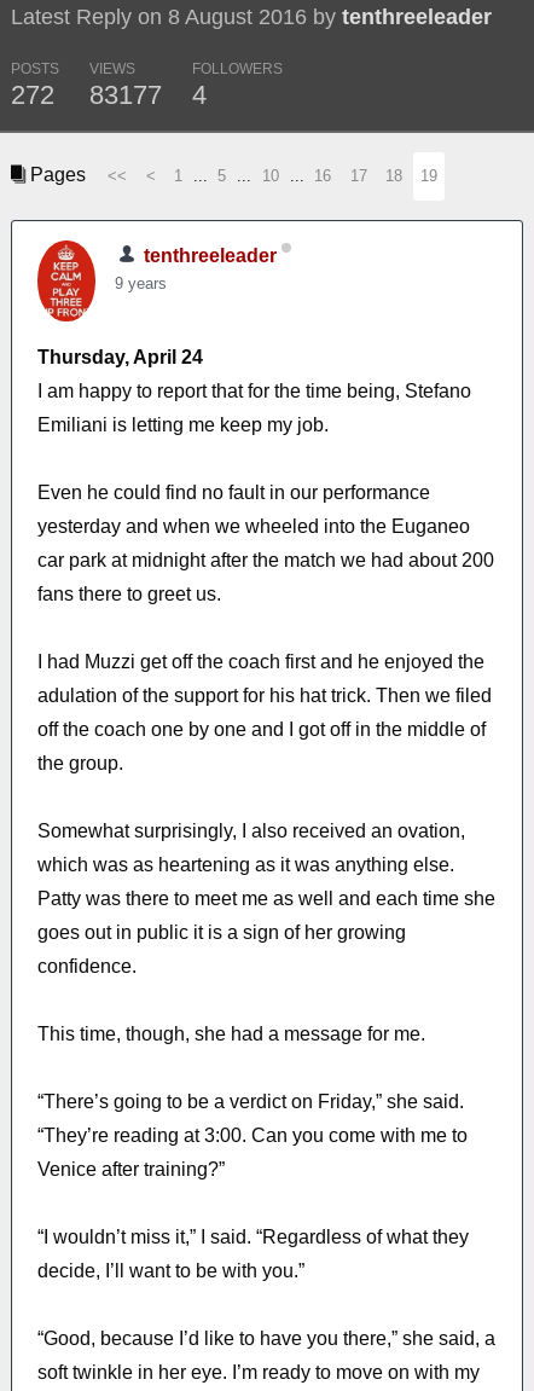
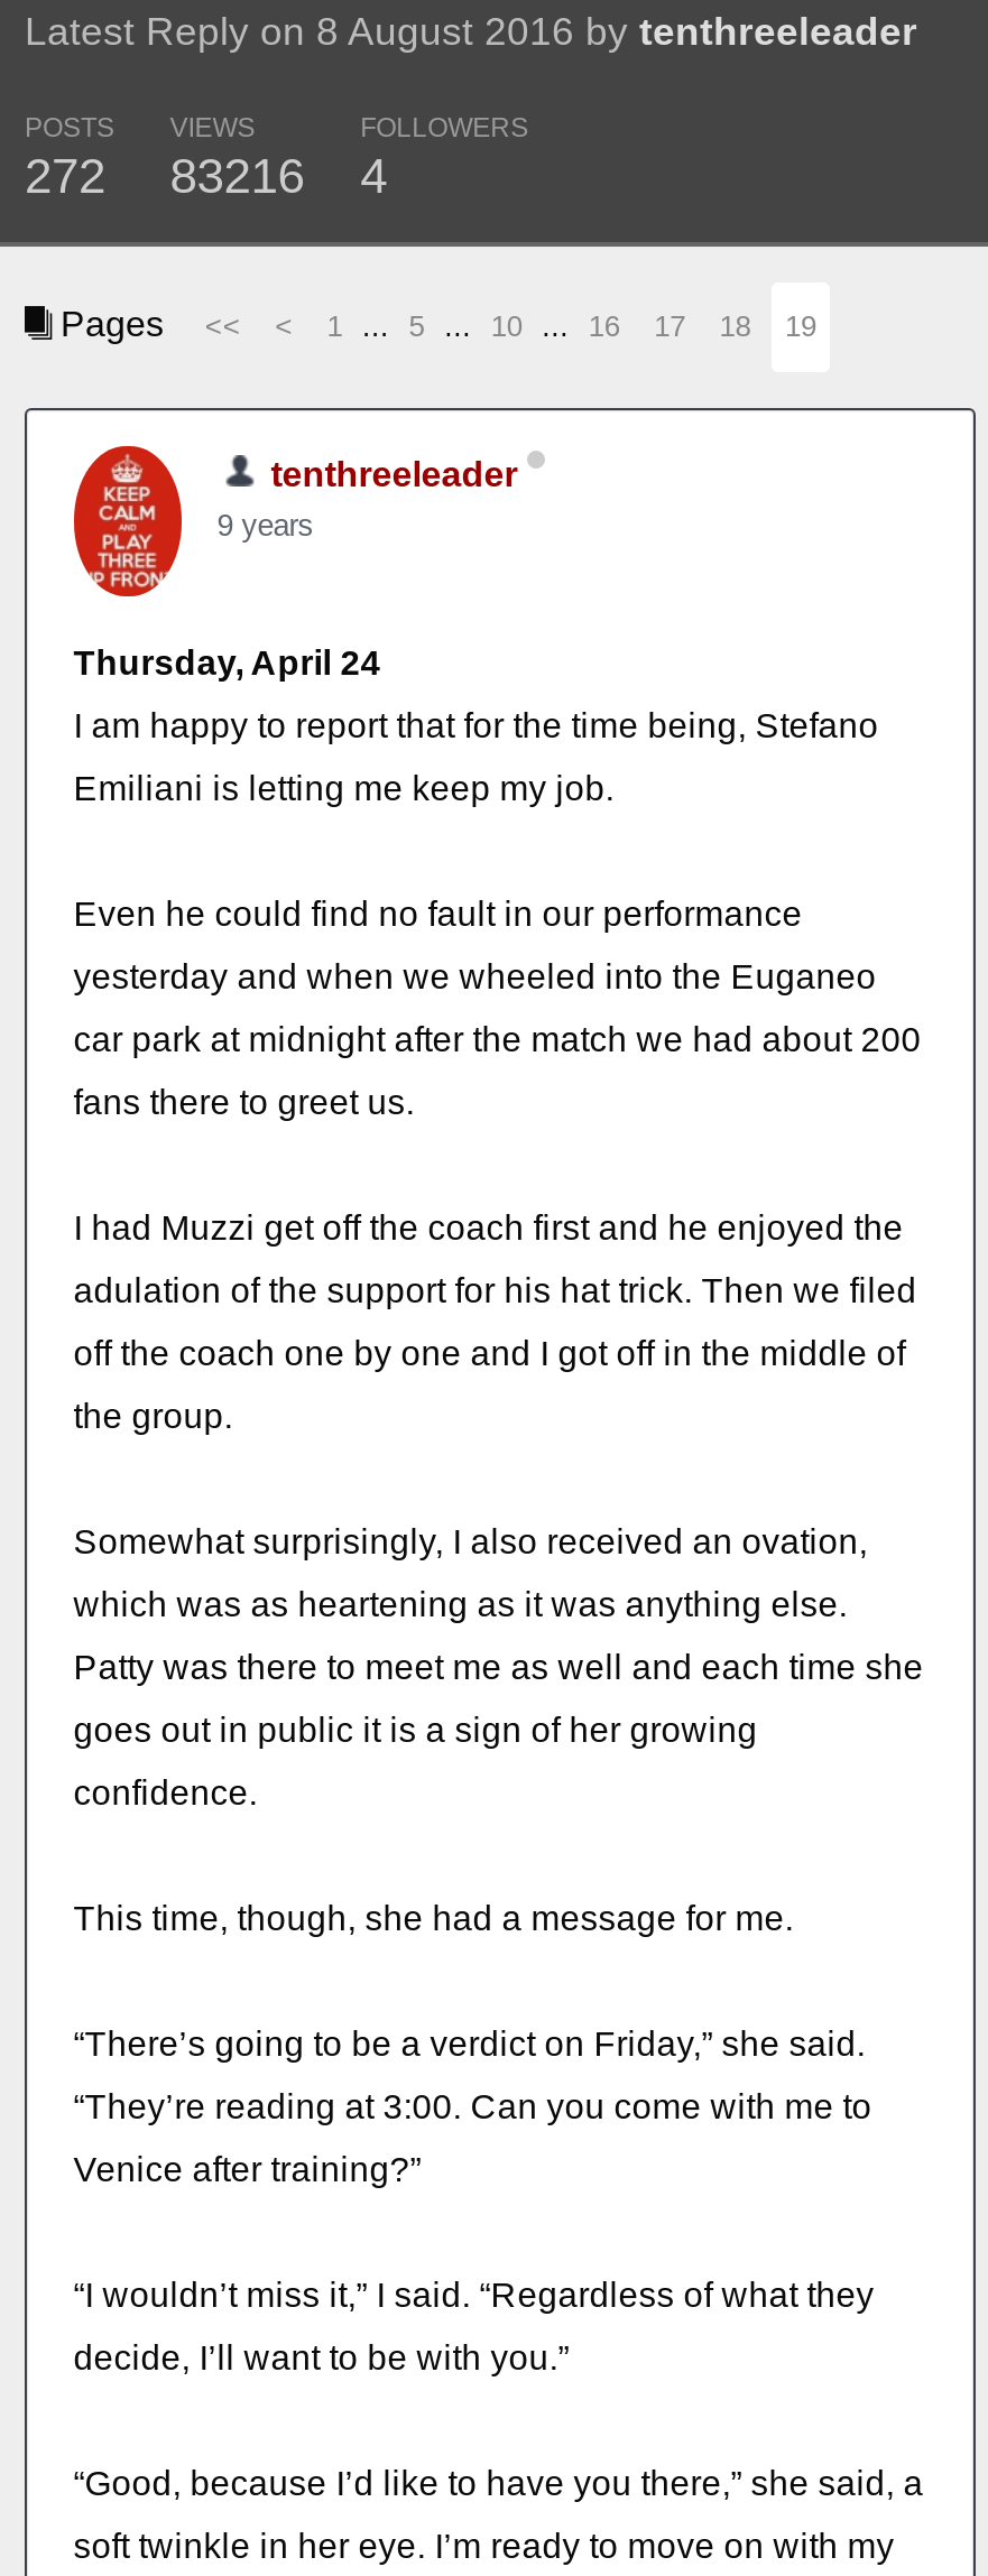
- 272 83177 4
+ 272 83216 4
